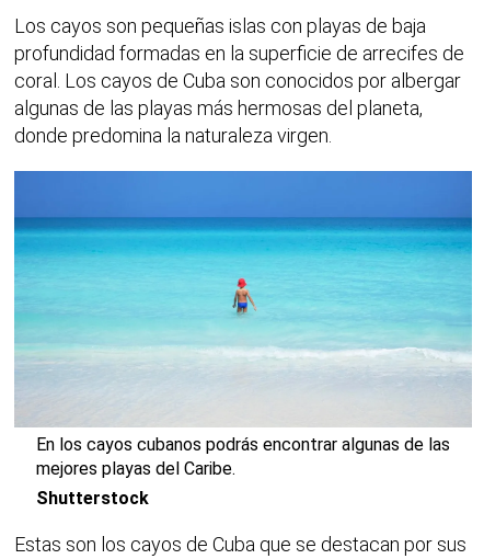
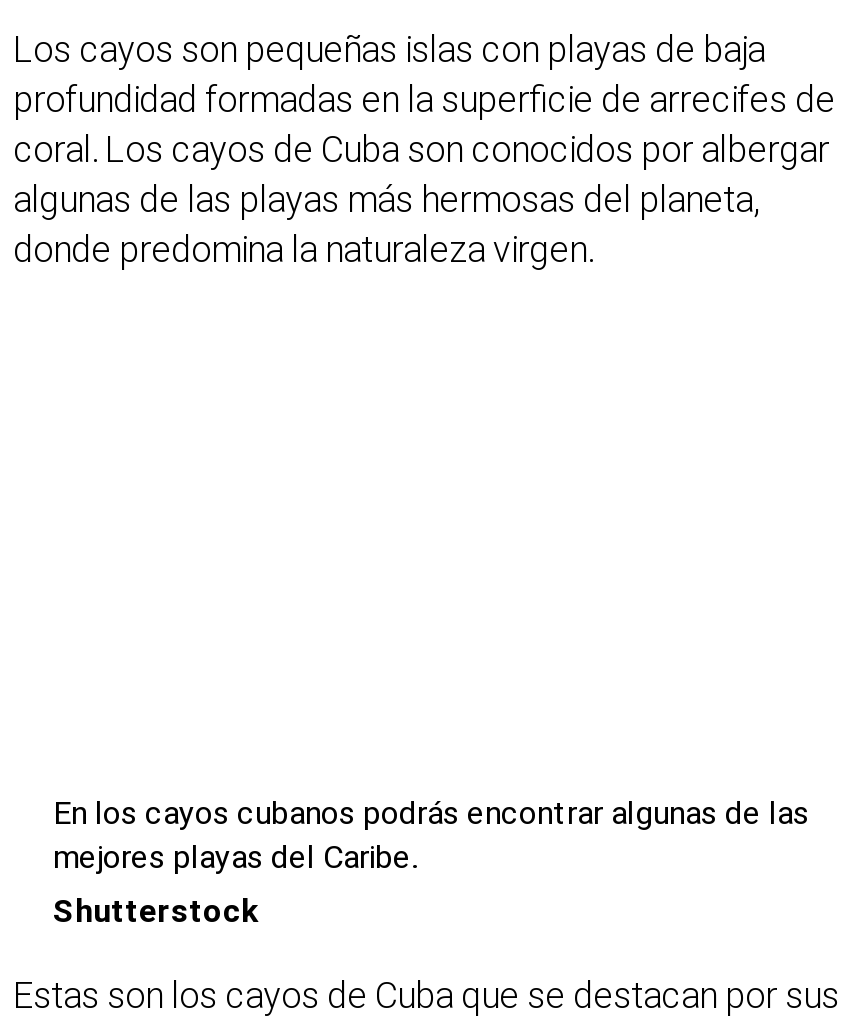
- [image]
